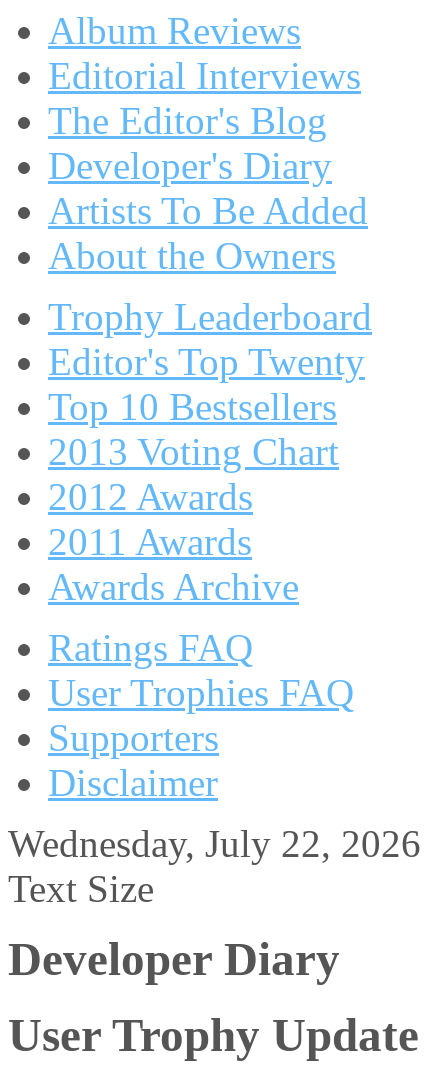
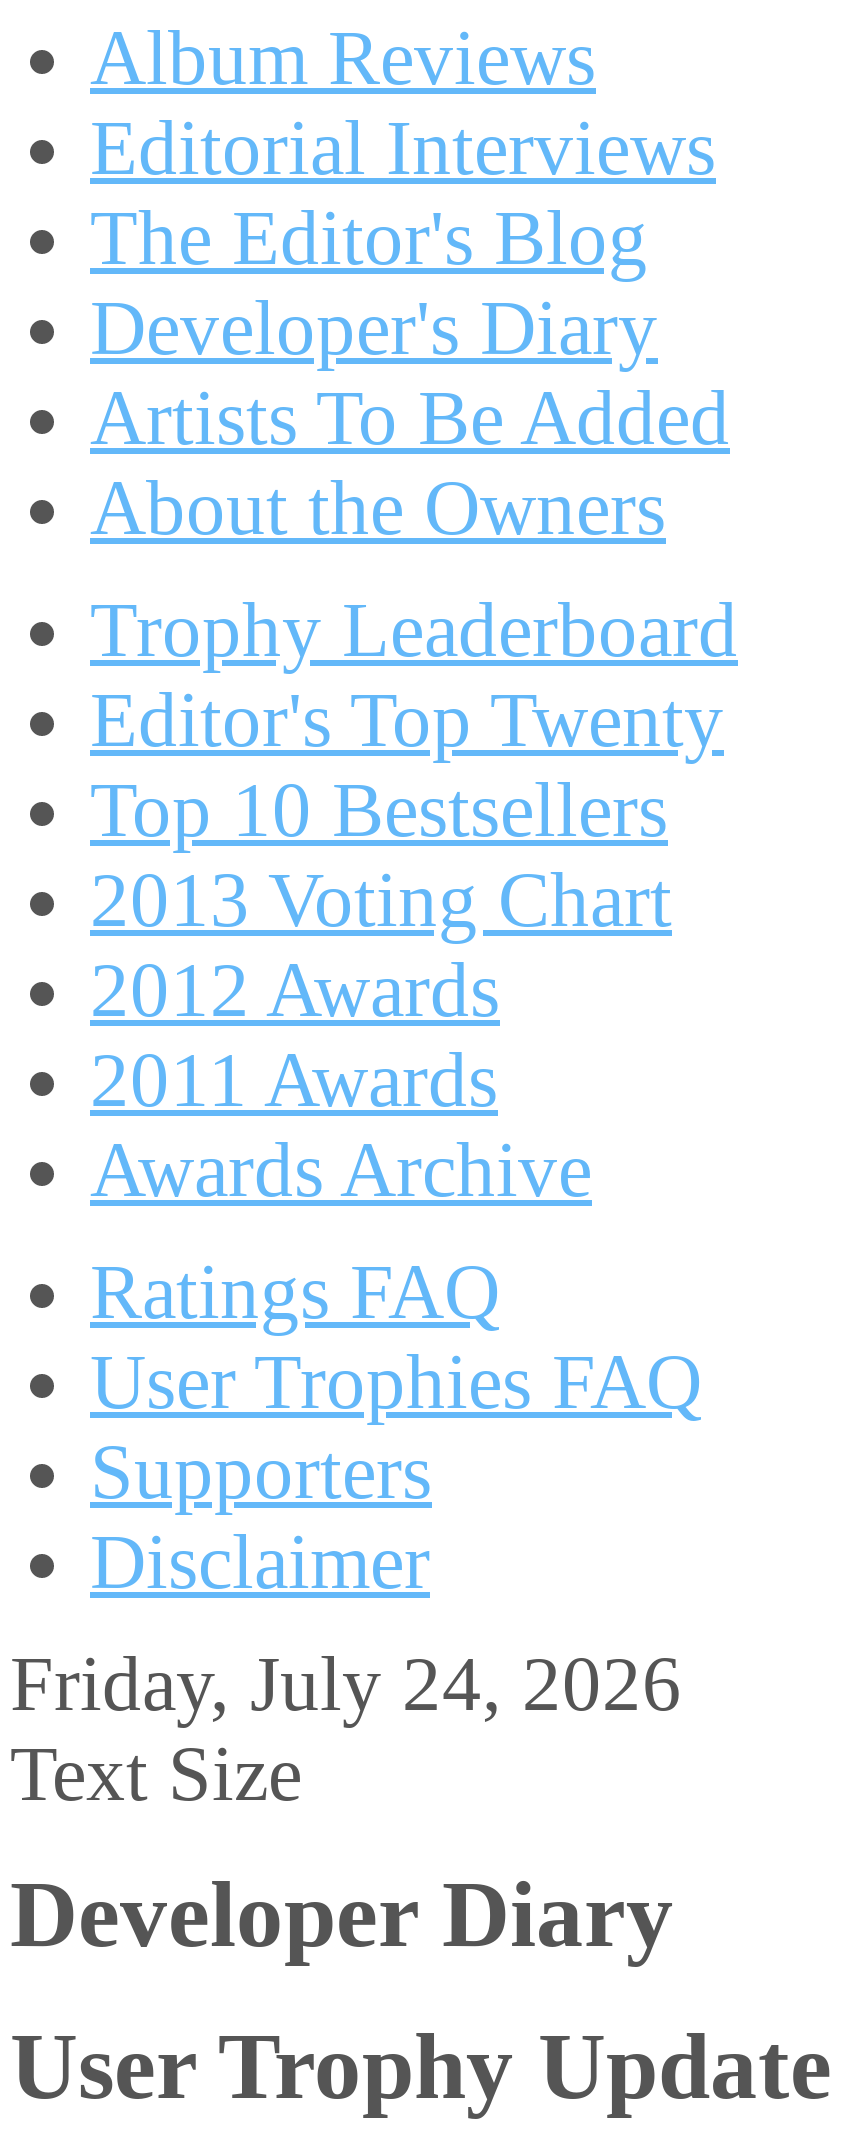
- Wednesday, July 22, 2026
+ Friday, July 24, 2026
